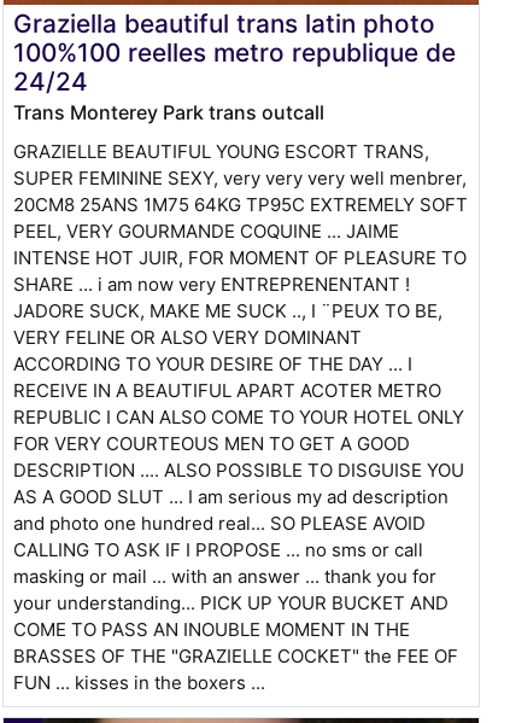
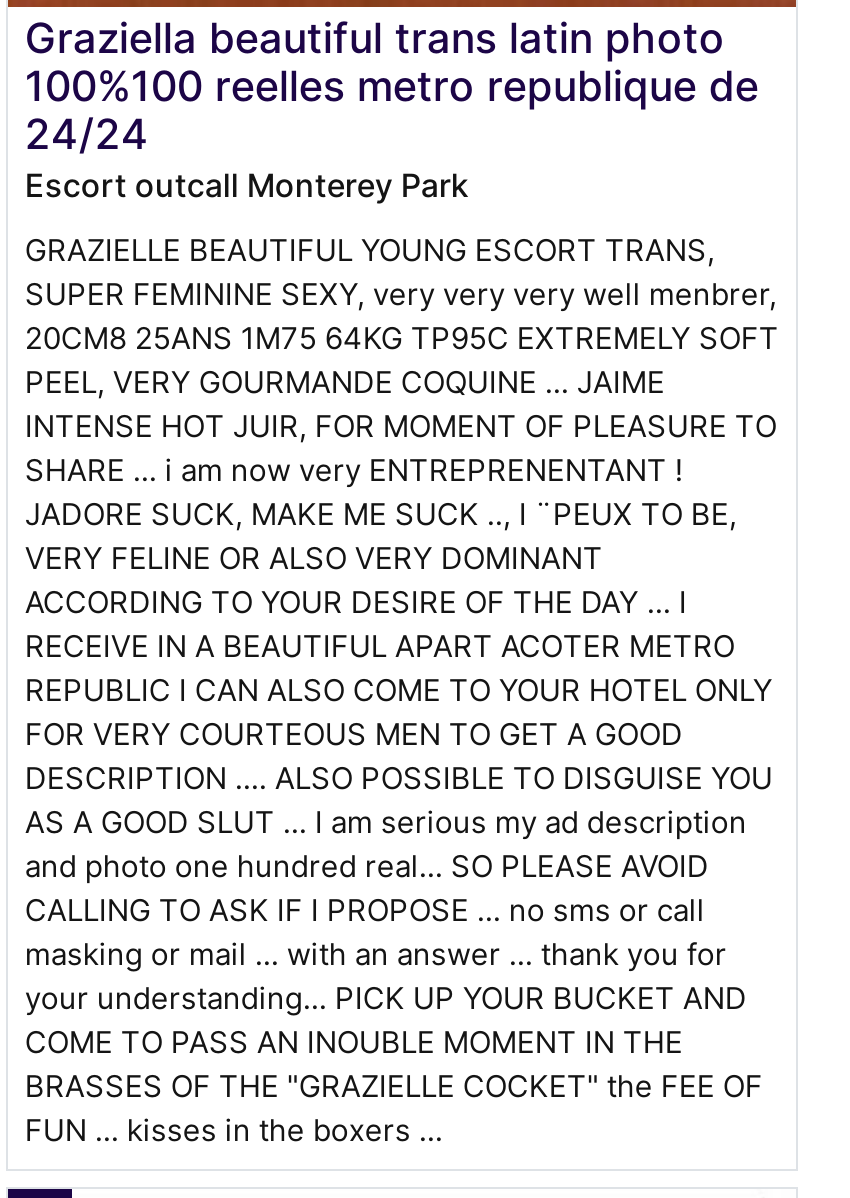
- Trans Monterey Park trans outcall
+ Escort outcall Monterey Park
